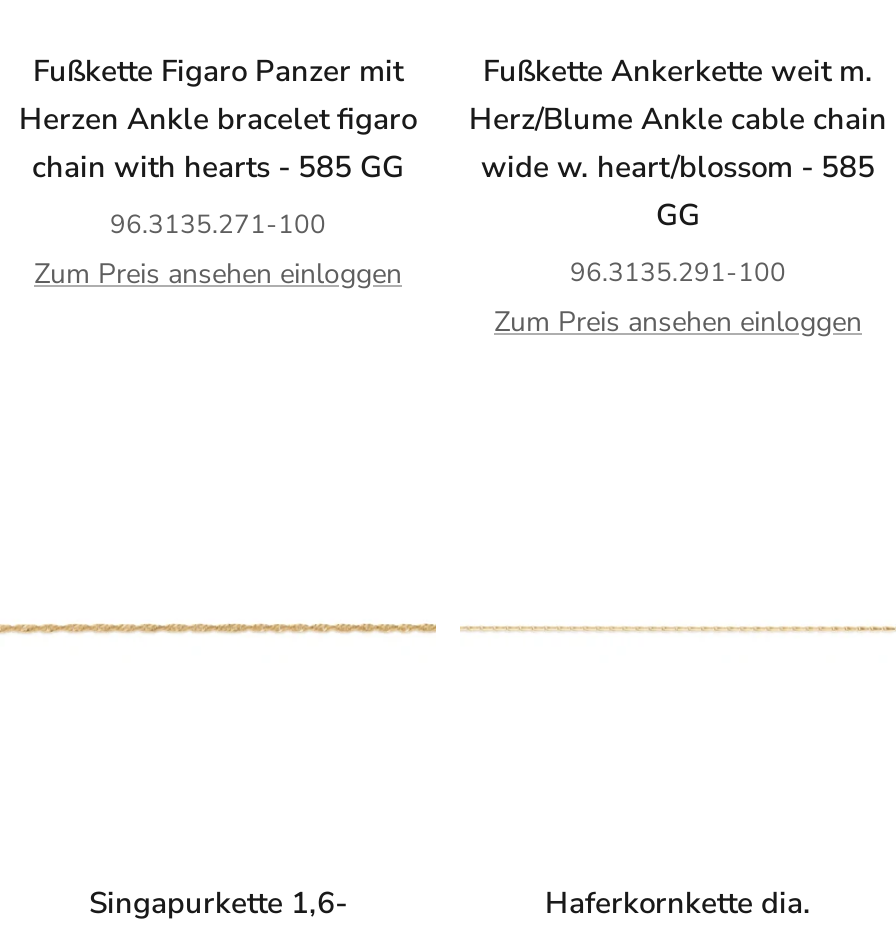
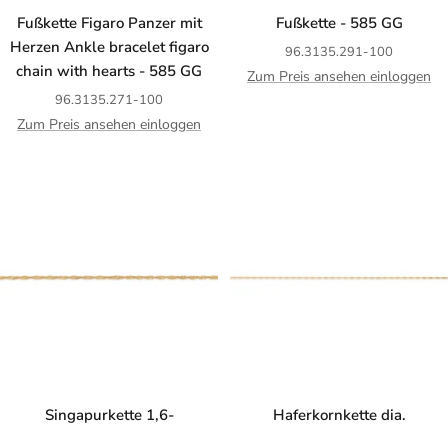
- Fußkette Ankerkette weit m.
- Herz/Blume Ankle cable chain
- wide w. heart/blossom - 585
- GG
+ Fußkette - 585 GG

moved up: 96.3135.291-100 | Zum Preis ansehen einloggen
